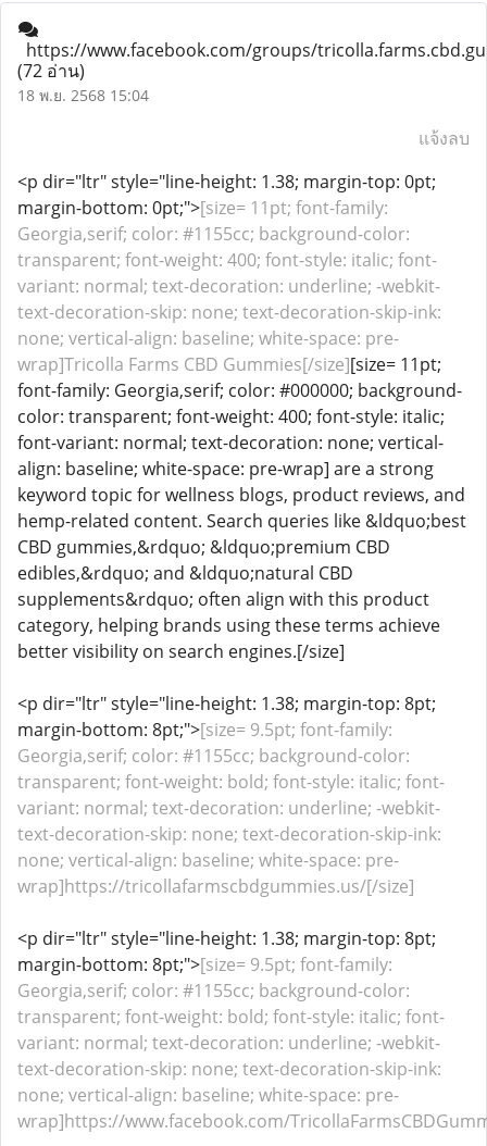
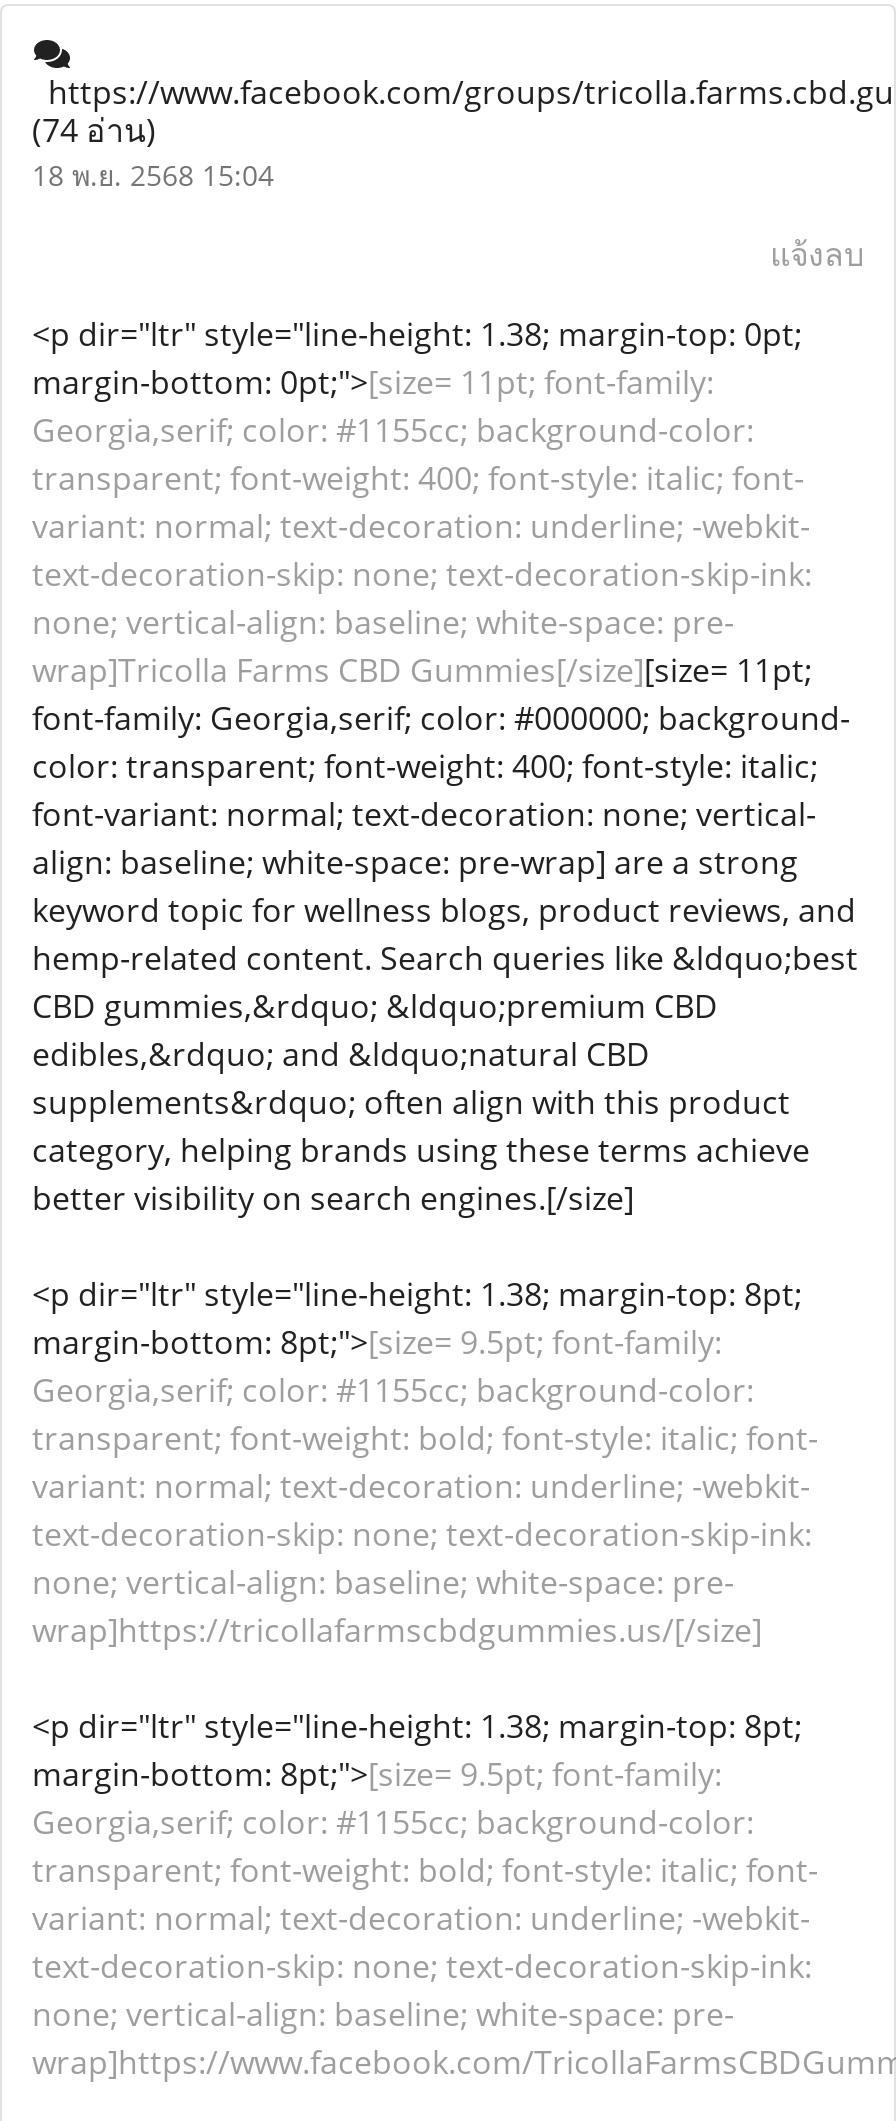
- (72 อ่าน)
+ (74 อ่าน)
